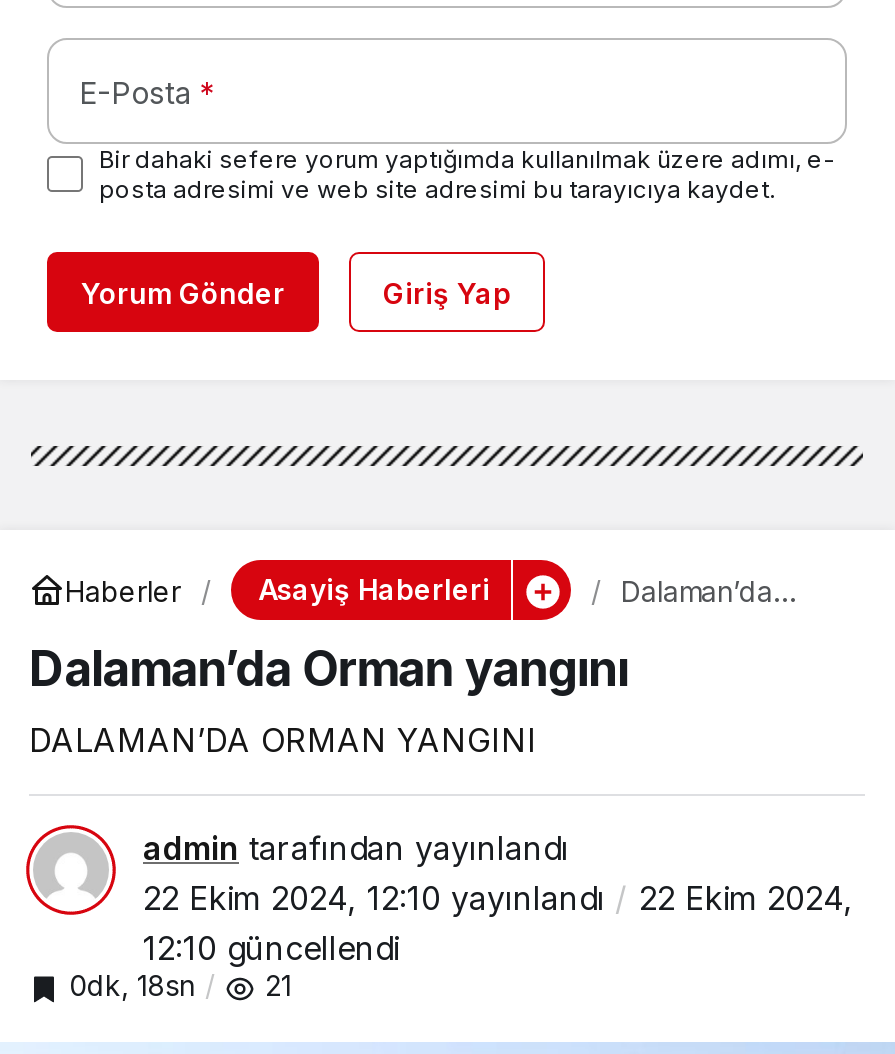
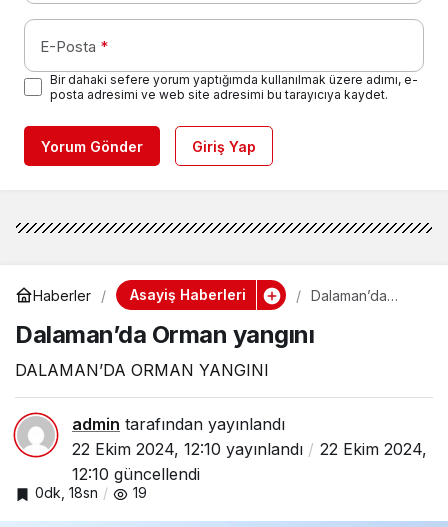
- 21
+ 19
